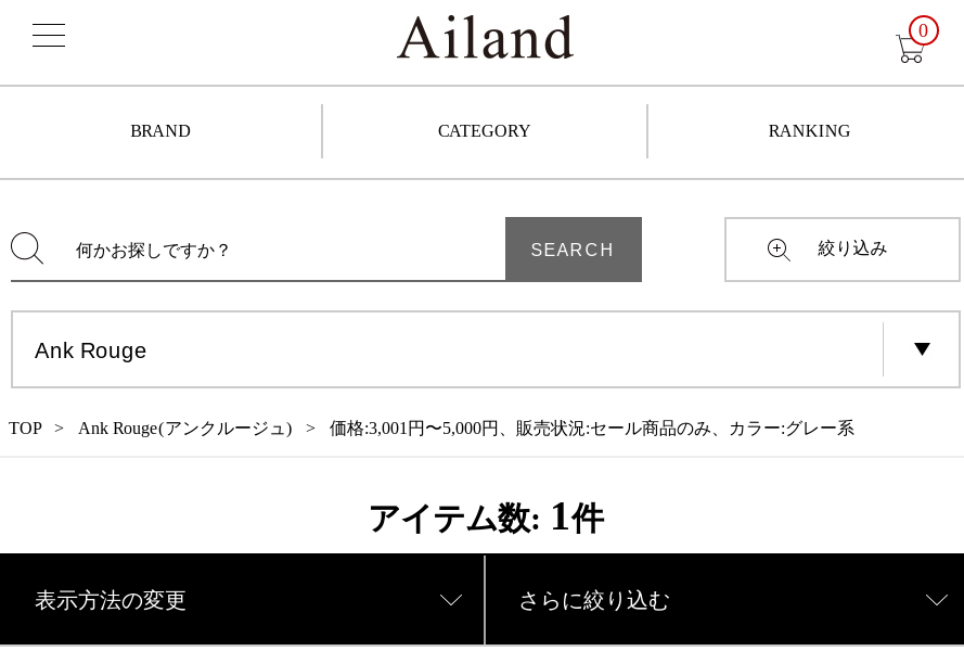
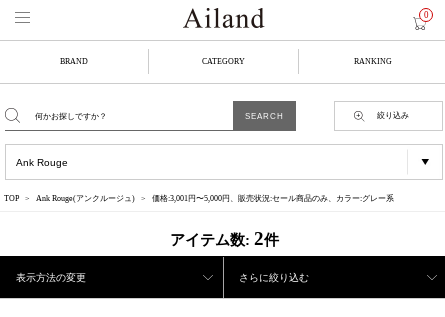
- アイテム数: 1件
+ アイテム数: 2件
